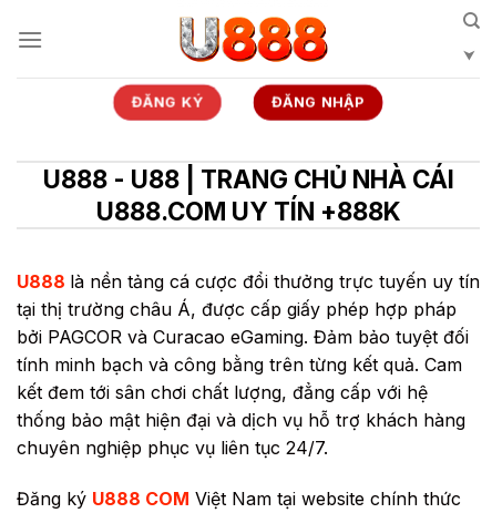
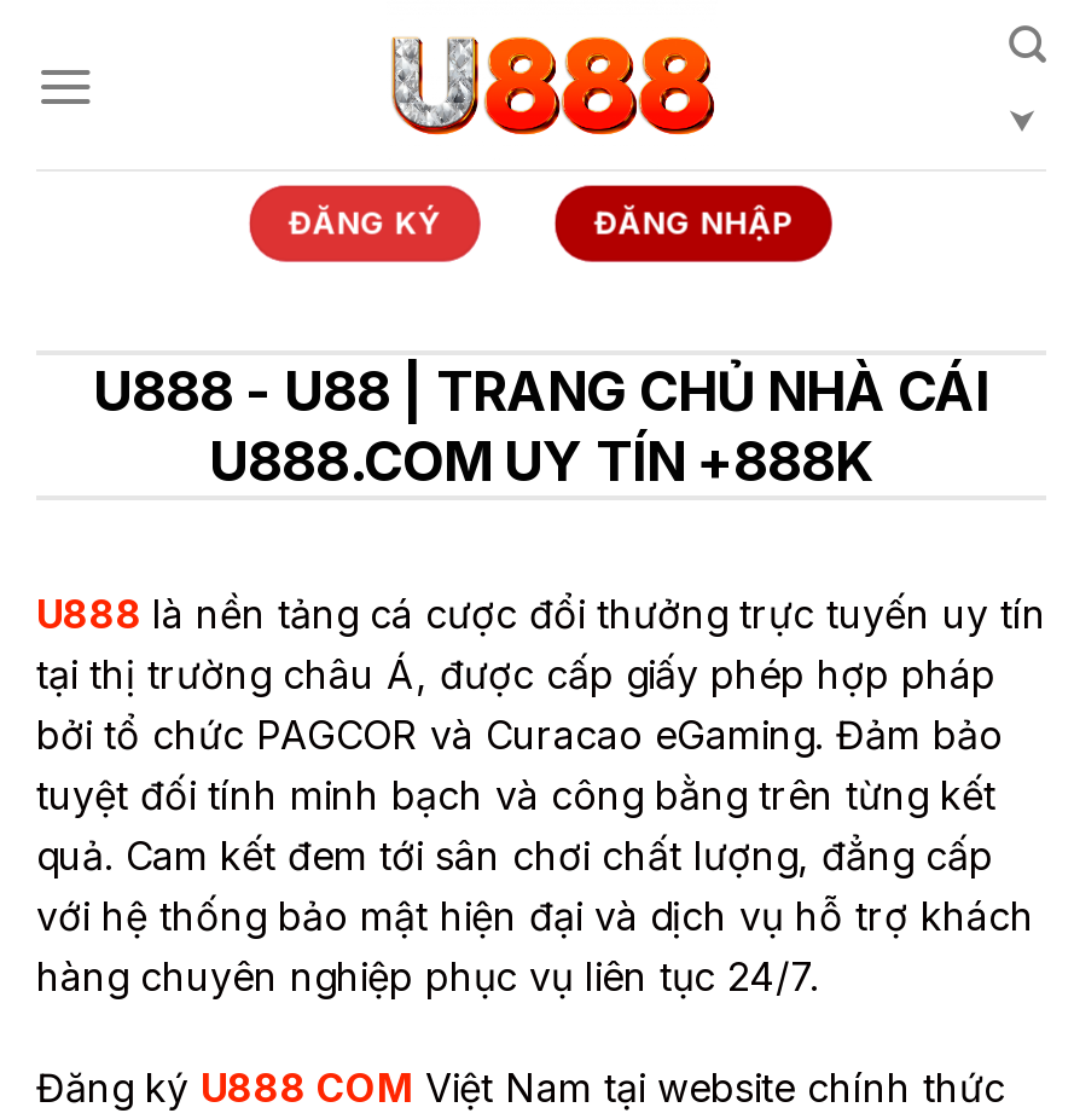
- bởi PAGCOR và Curacao eGaming. Đảm bảo tuyệt đối
- tính minh bạch và công bằng trên từng kết quả. Cam
- kết đem tới sân chơi chất lượng, đẳng cấp với hệ
- thống bảo mật hiện đại và dịch vụ hỗ trợ khách hàng
- chuyên nghiệp phục vụ liên tục 24/7.
+ bởi tổ chức PAGCOR và Curacao eGaming. Đảm bảo
+ tuyệt đối tính minh bạch và công bằng trên từng kết
+ quả. Cam kết đem tới sân chơi chất lượng, đẳng cấp
+ với hệ thống bảo mật hiện đại và dịch vụ hỗ trợ khách
+ hàng chuyên nghiệp phục vụ liên tục 24/7.
